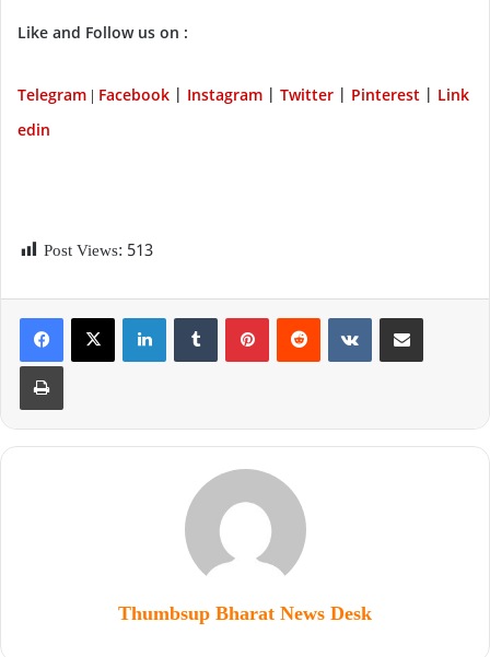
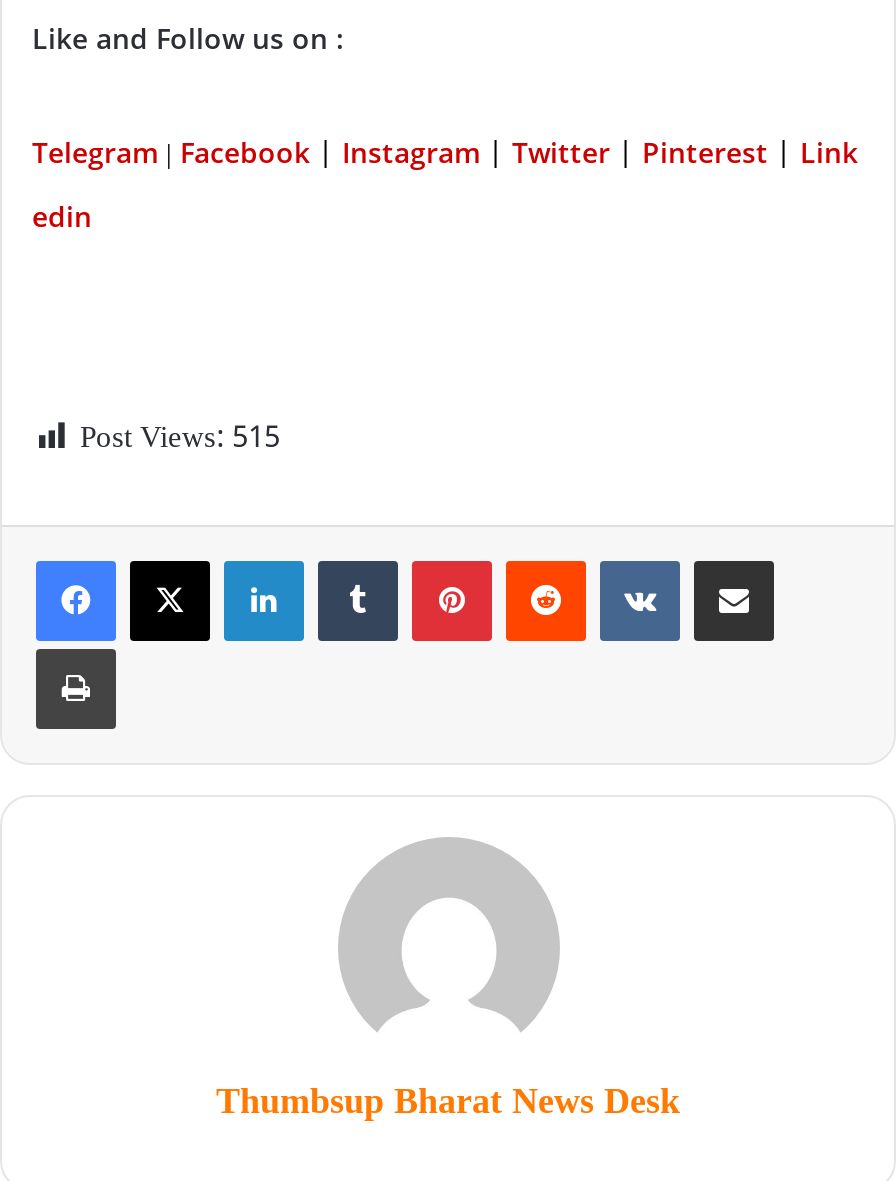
- Post Views: 513
+ Post Views: 515
